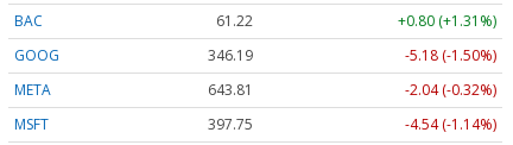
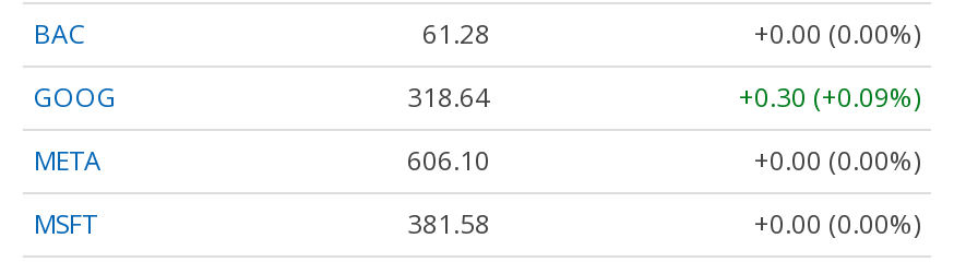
- 61.22
+ 61.28

- +0.80 (+1.31%)
+ +0.00 (0.00%)

- 346.19
+ 318.64

- -5.18 (-1.50%)
+ +0.30 (+0.09%)

- 643.81
+ 606.10

- -2.04 (-0.32%)
+ +0.00 (0.00%)

- 397.75
+ 381.58

- -4.54 (-1.14%)
+ +0.00 (0.00%)
